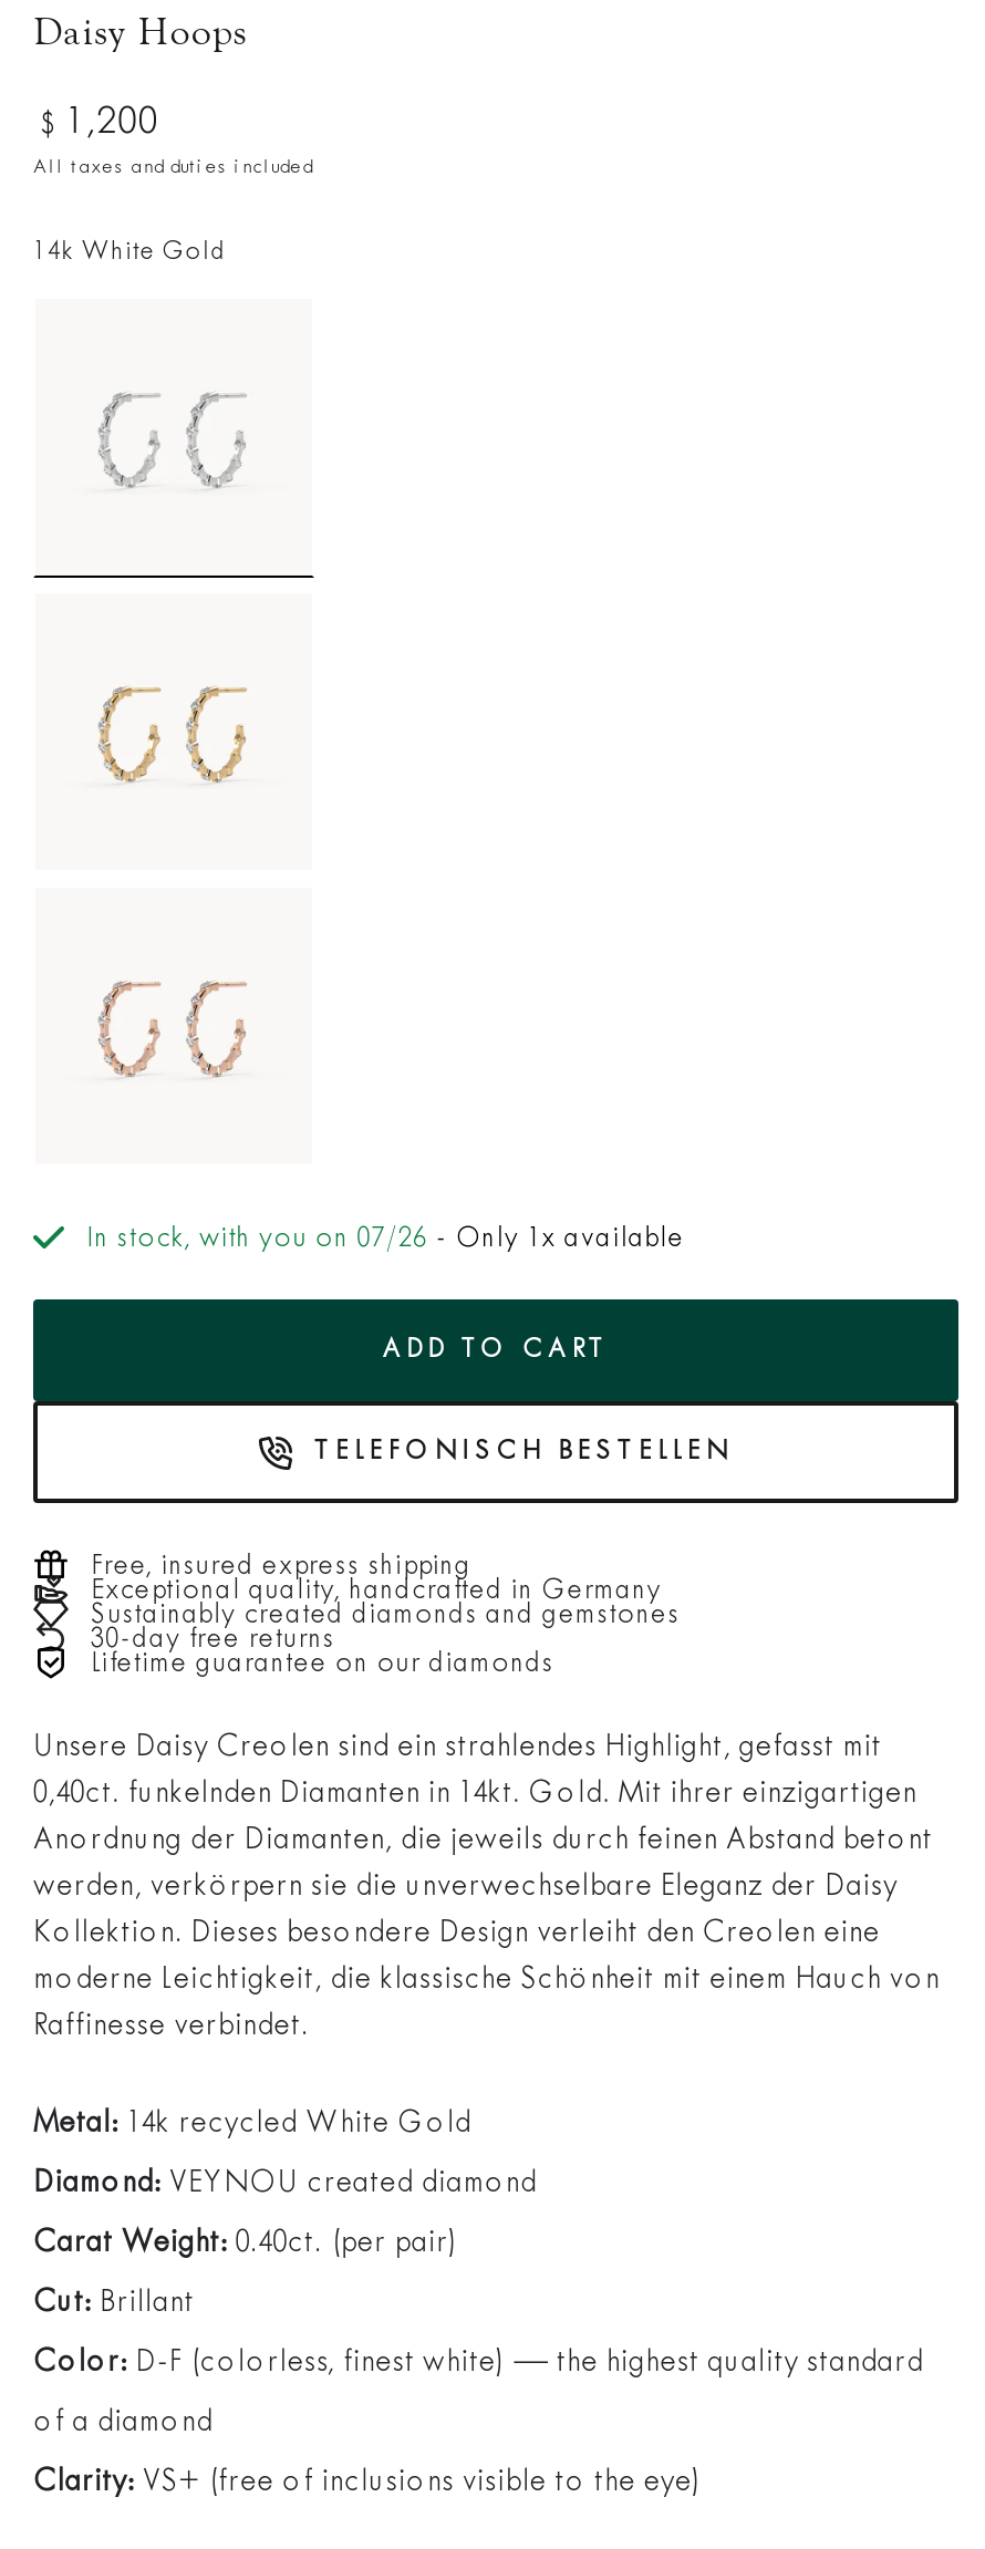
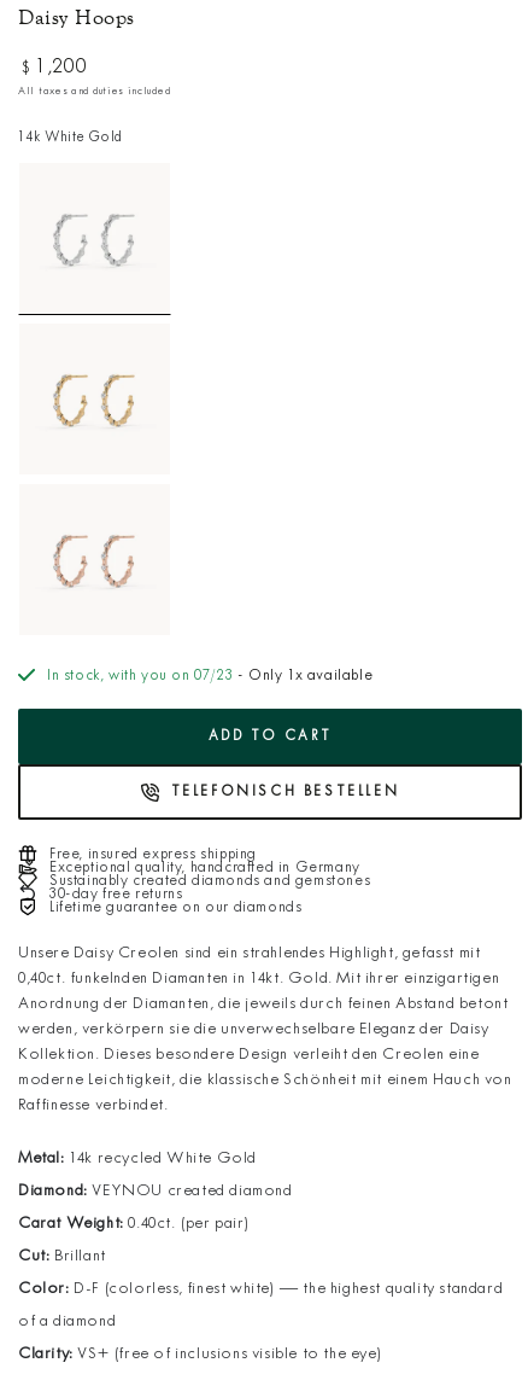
- In stock, with you on 07/26 - Only 1x available
+ In stock, with you on 07/23 - Only 1x available
